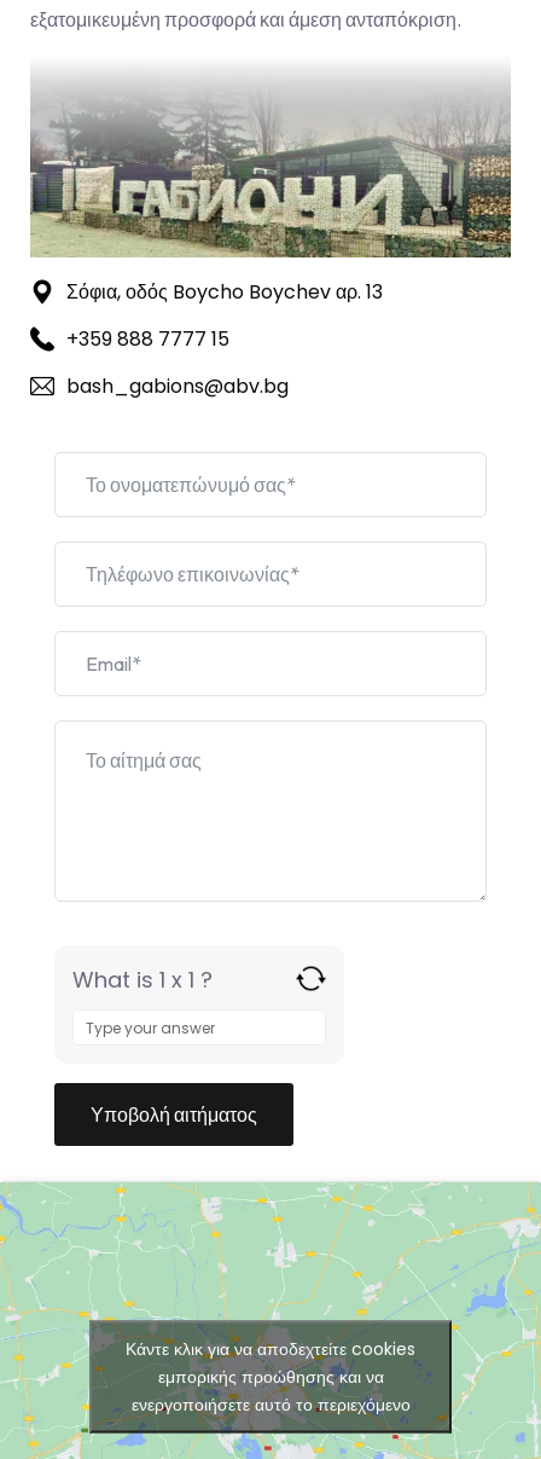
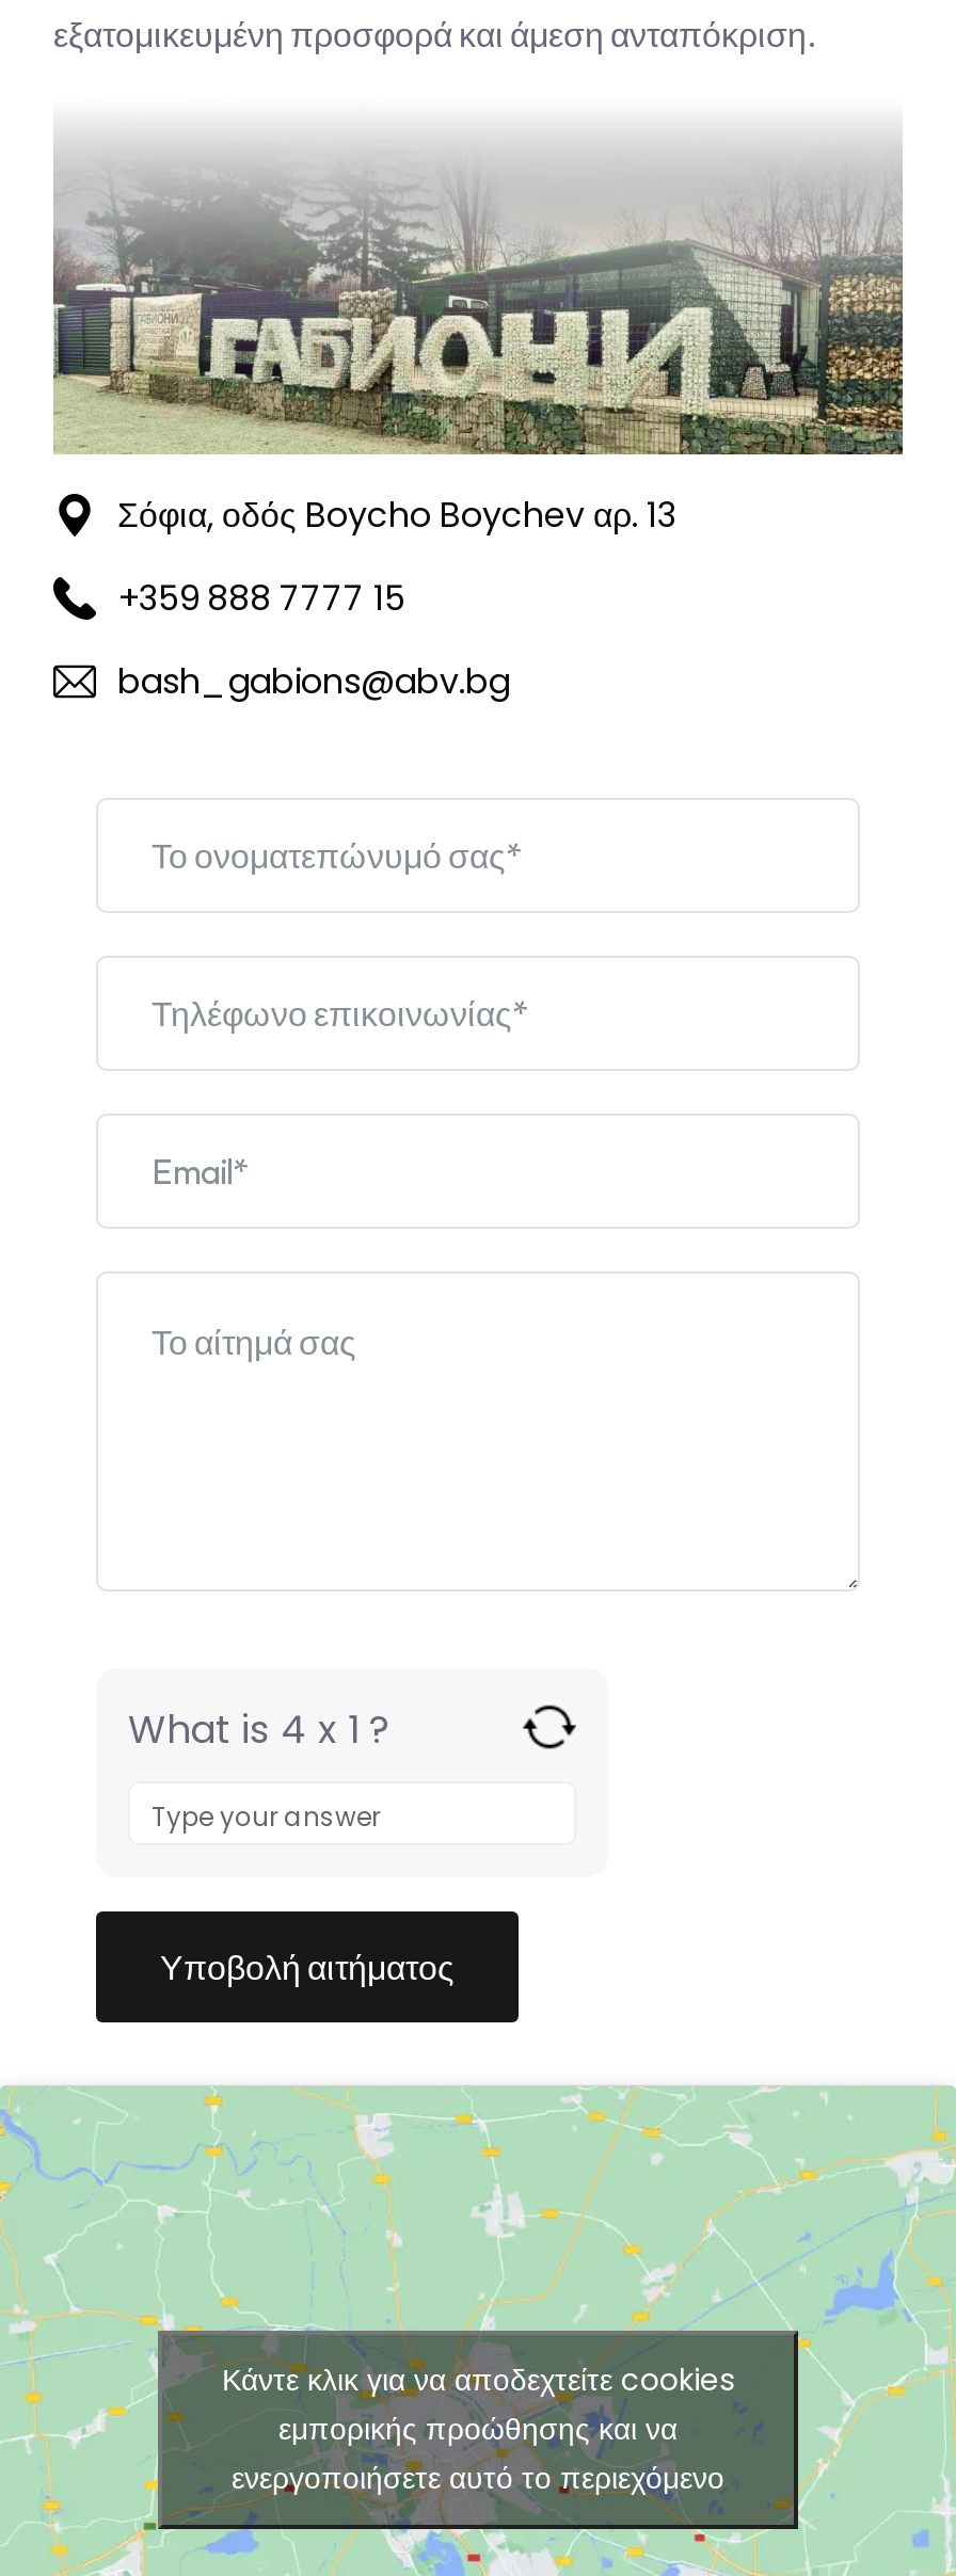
- What is 1 x 1 ?
+ What is 4 x 1 ?
